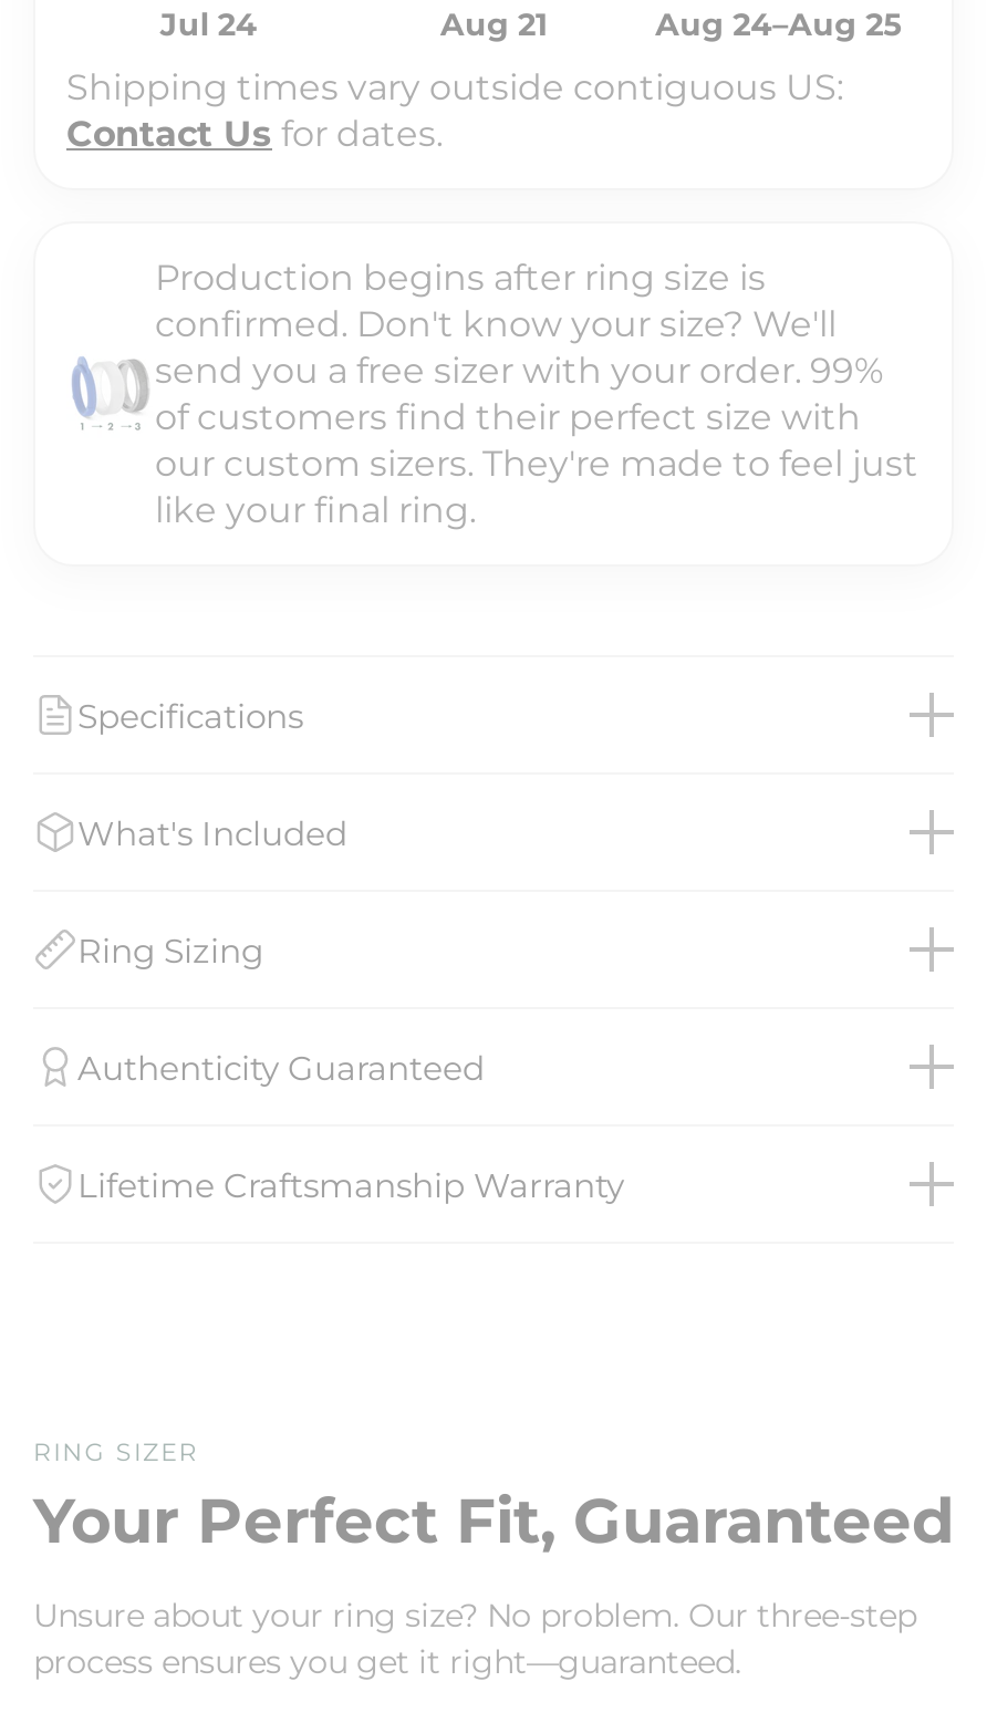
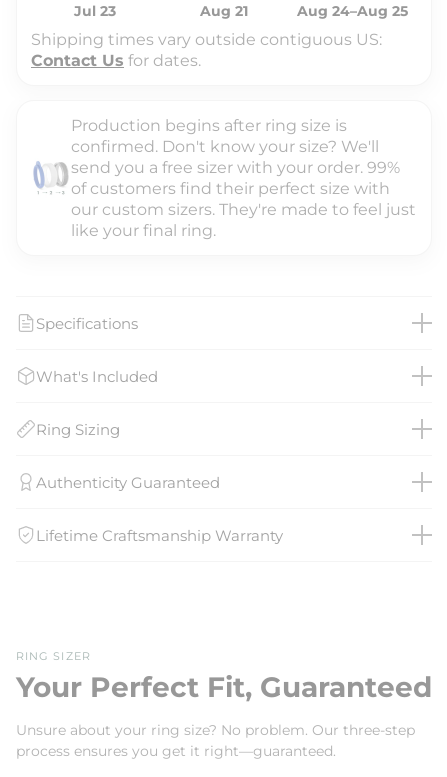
- Jul 24
+ Jul 23
